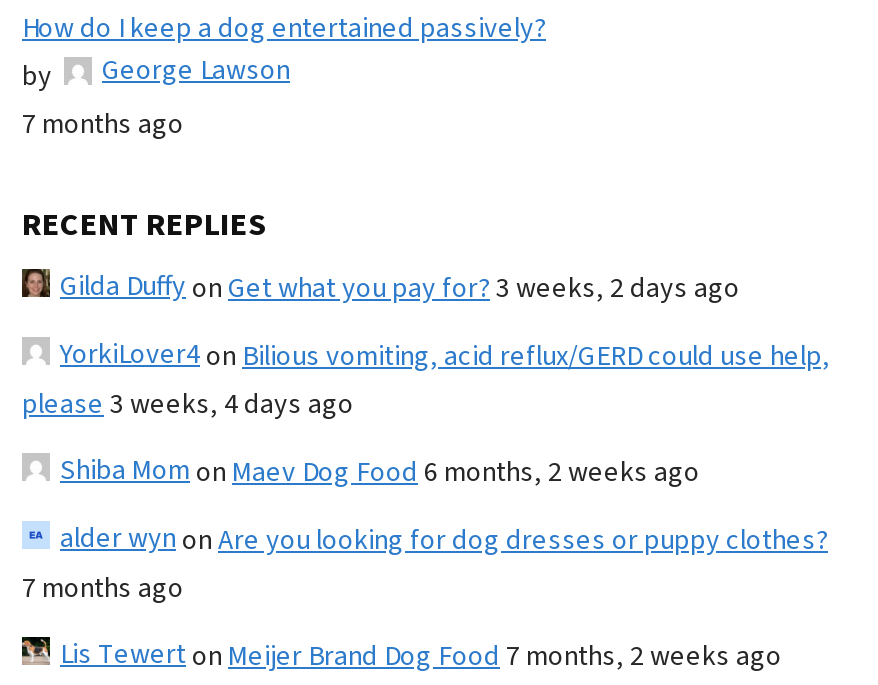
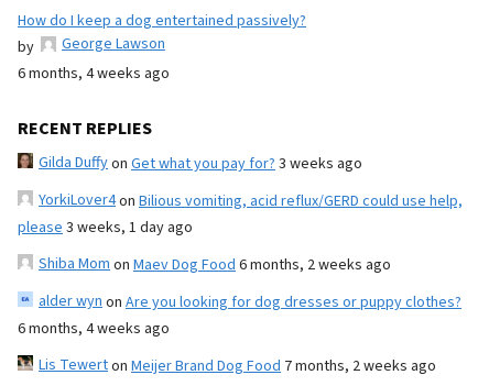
- 7 months ago
+ 6 months, 4 weeks ago

- Gilda Duffyon Get what you pay for? 3 weeks, 2 days ago
+ Gilda Duffyon Get what you pay for? 3 weeks ago

- please 3 weeks, 4 days ago
+ please 3 weeks, 1 day ago

- 7 months ago
+ 6 months, 4 weeks ago
